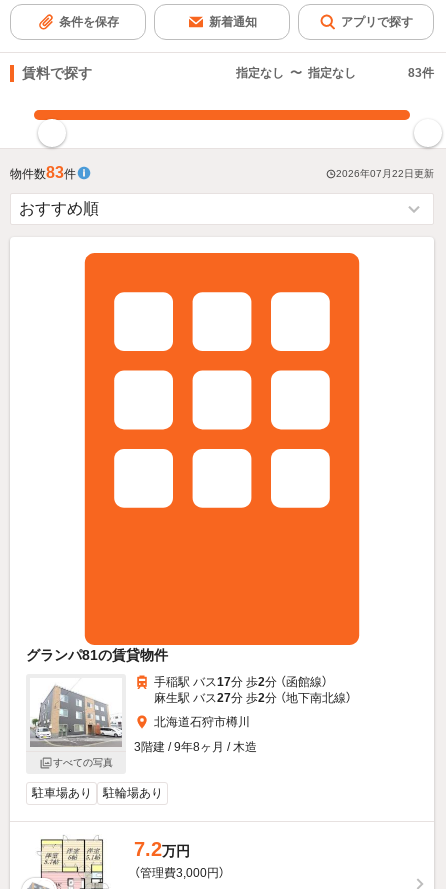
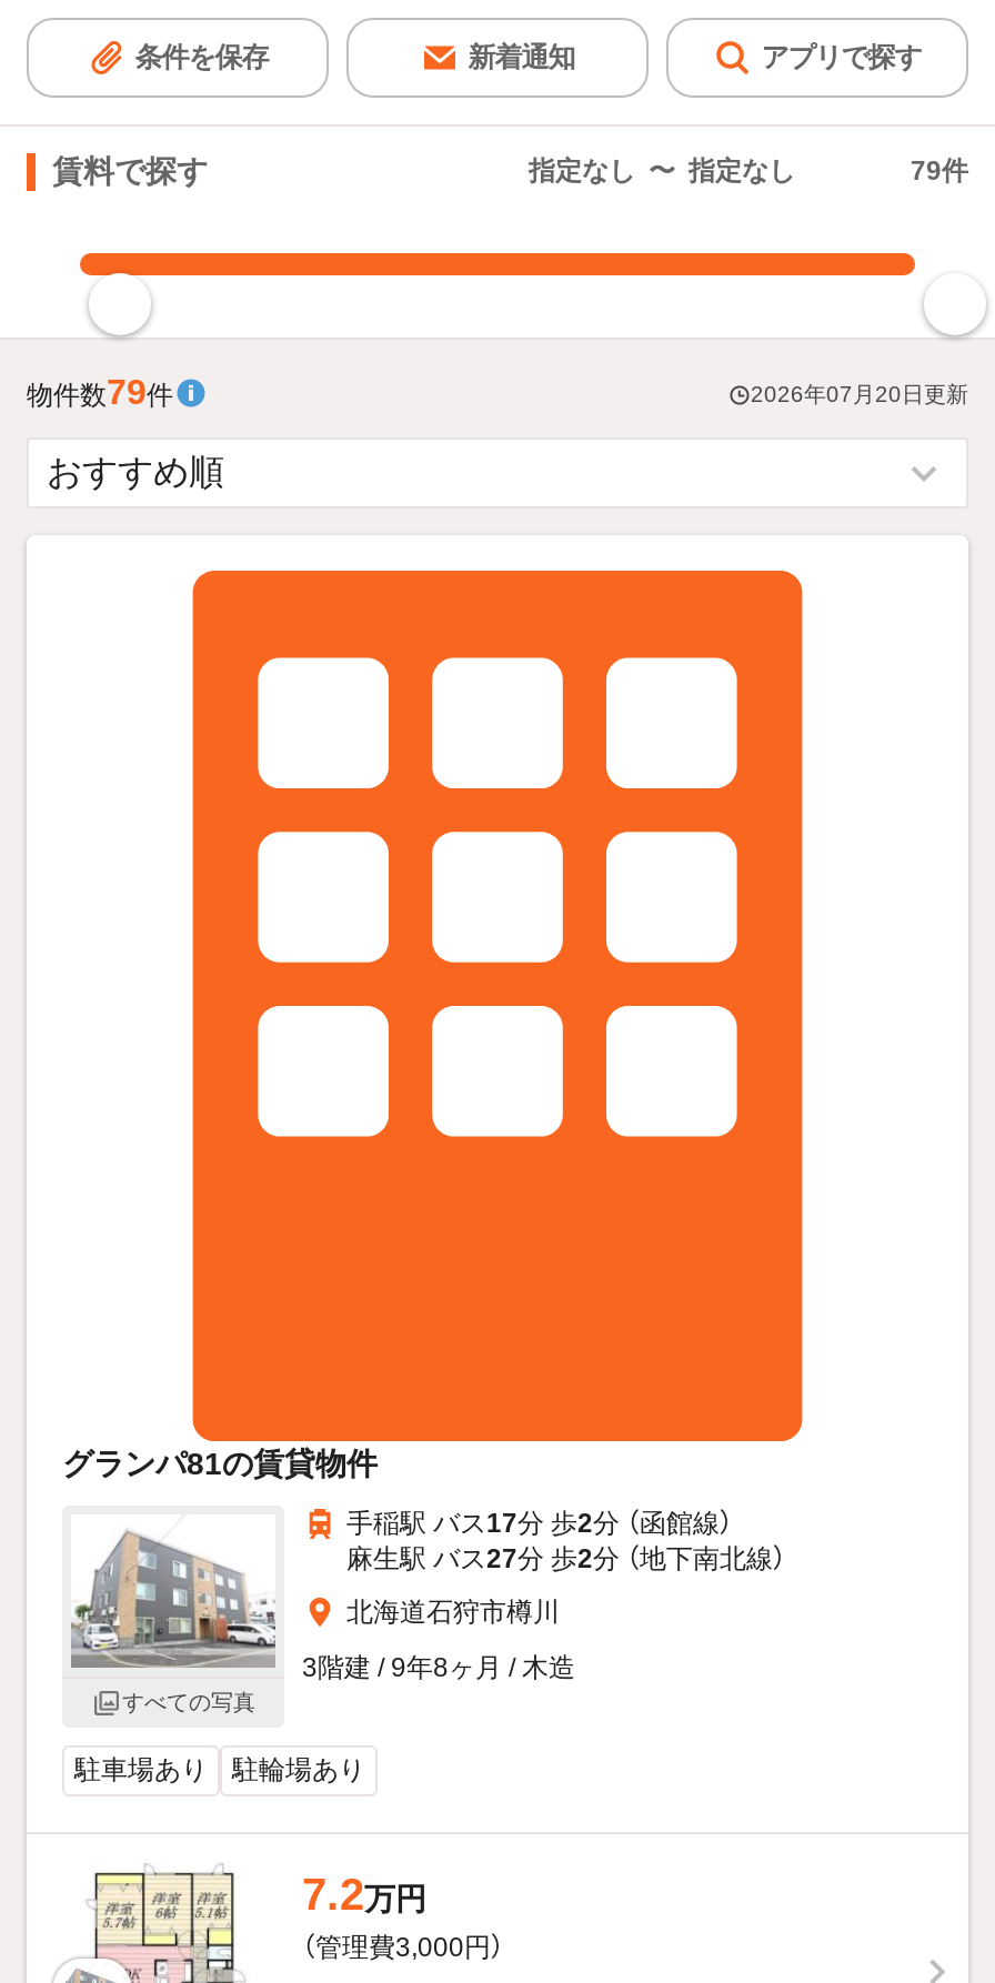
- 83件
+ 79件

- 物件数83件
+ 物件数79件

- 2026年07月22日更新
+ 2026年07月20日更新
